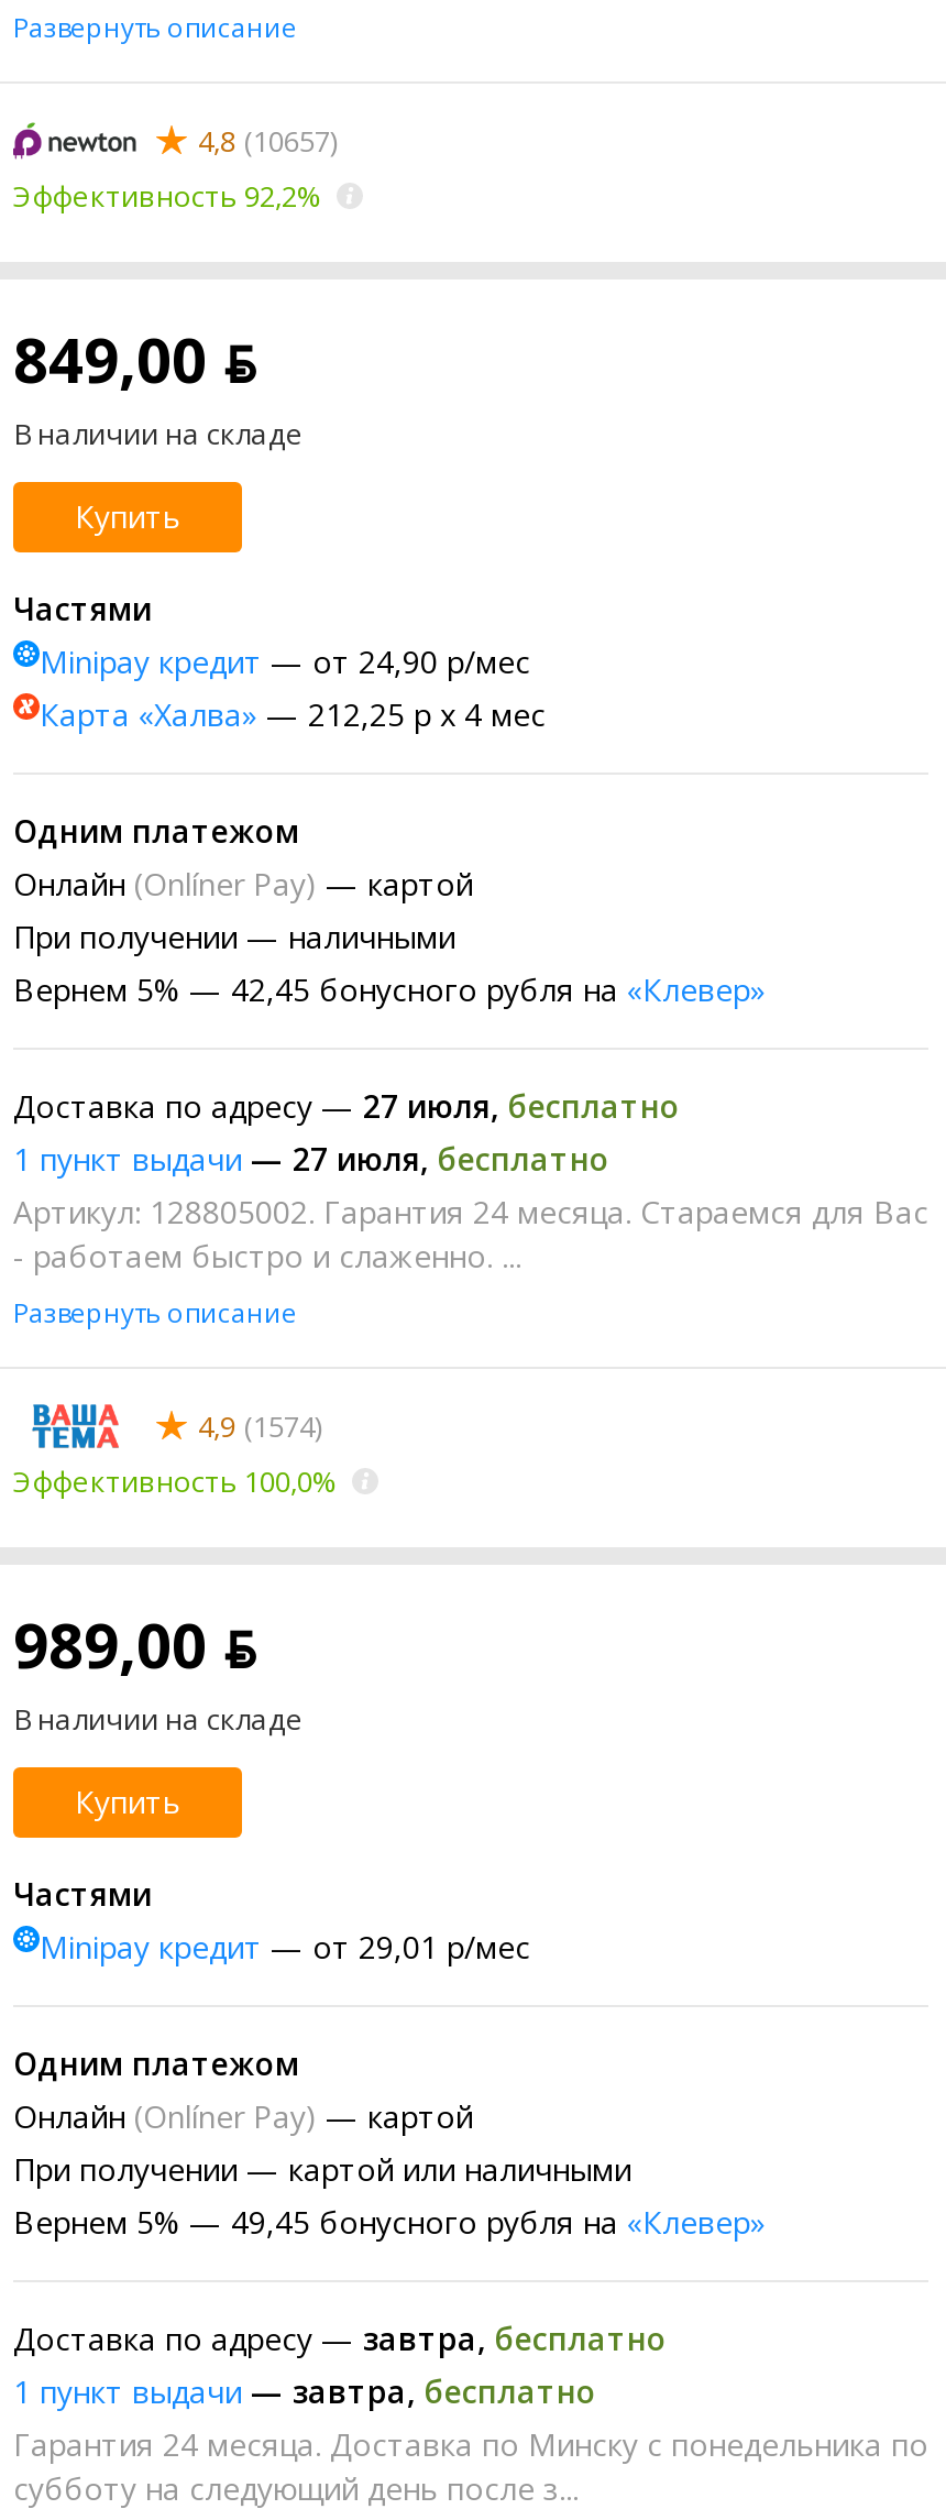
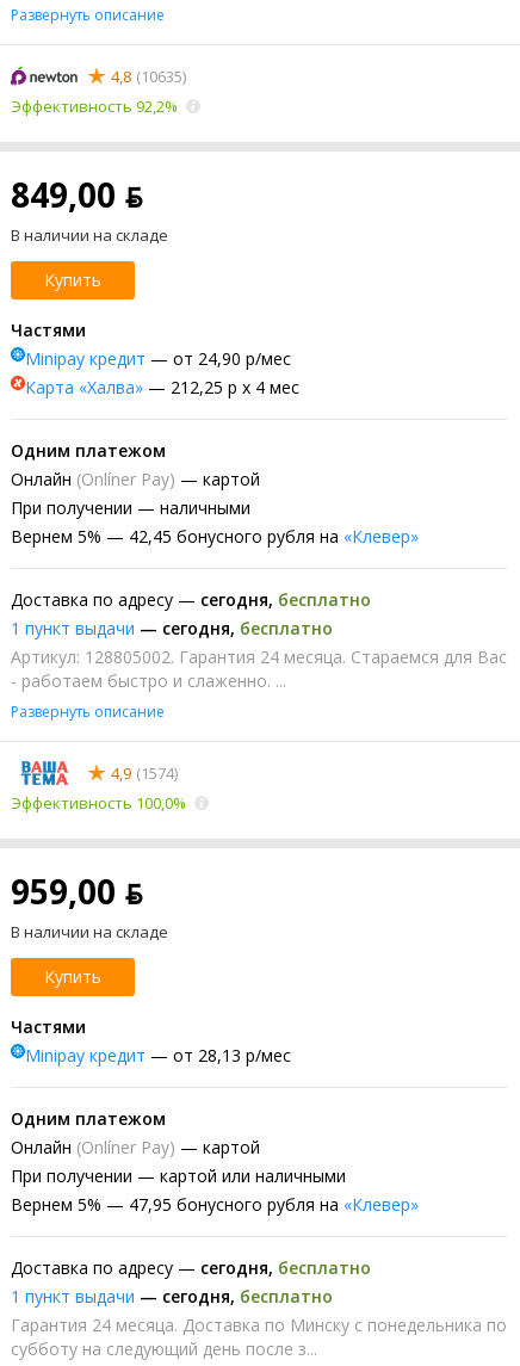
- 4,8 (10657)
+ 4,8 (10635)

- Доставка по адресу — 27 июля, бесплатно
- 1 пункт выдачи — 27 июля, бесплатно
+ Доставка по адресу — сегодня, бесплатно
+ 1 пункт выдачи — сегодня, бесплатно

- 989,00 ƃ
+ 959,00 ƃ

- Minipay кредит — от 29,01 р/мес
+ Minipay кредит — от 28,13 р/мес

- Вернем 5% — 49,45 бонусного рубля на «Клевер»
+ Вернем 5% — 47,95 бонусного рубля на «Клевер»

- Доставка по адресу — завтра, бесплатно
+ Доставка по адресу — сегодня, бесплатно

- 1 пункт выдачи — завтра, бесплатно
+ 1 пункт выдачи — сегодня, бесплатно
